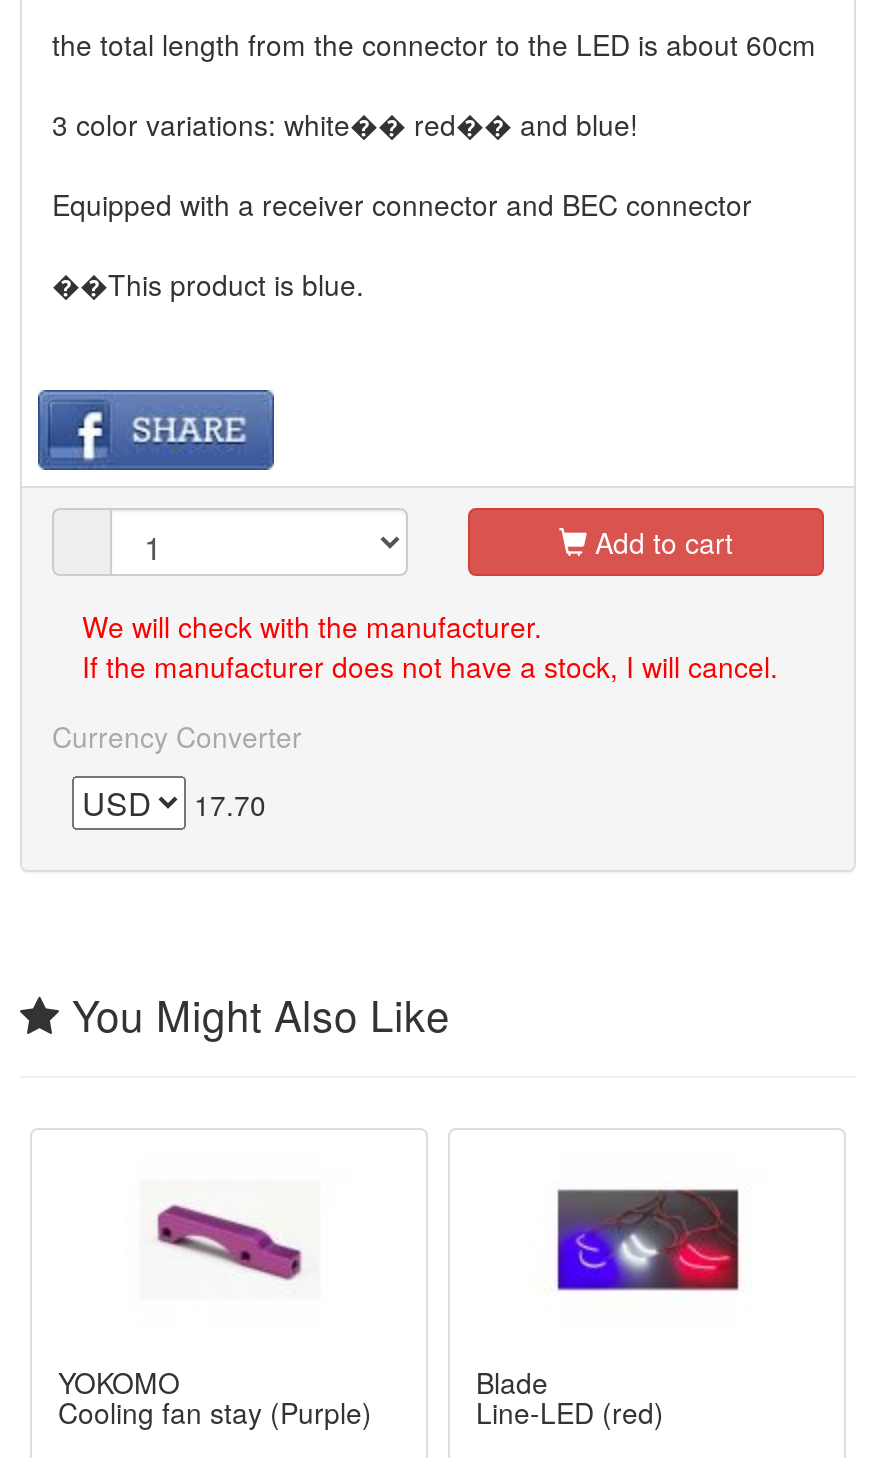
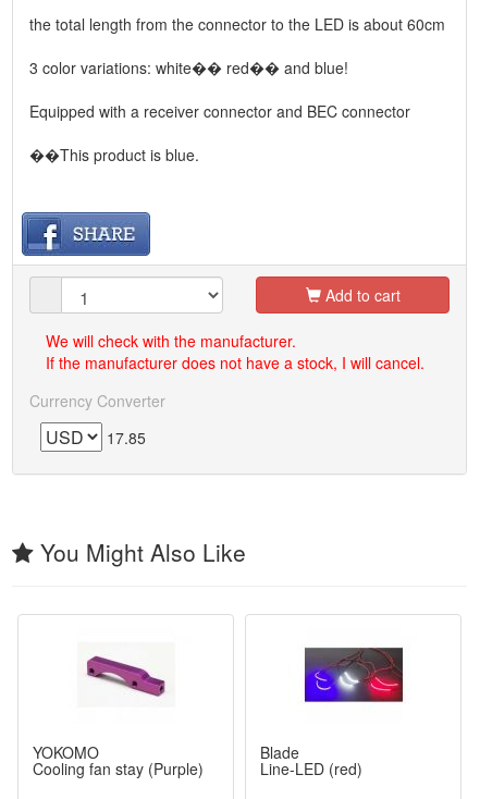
- 17.70
+ 17.85
